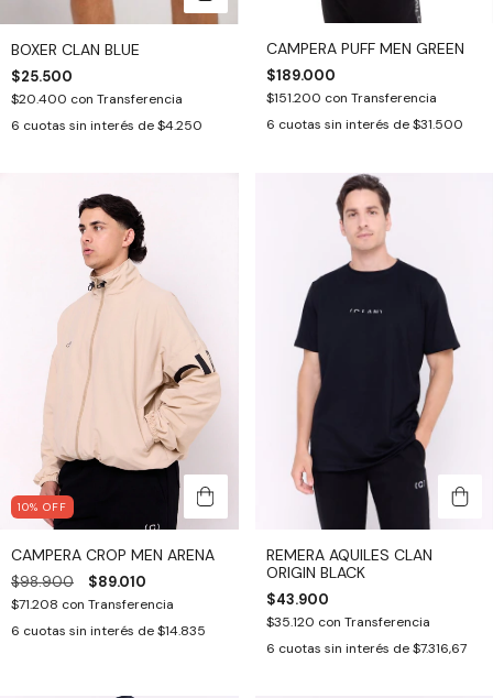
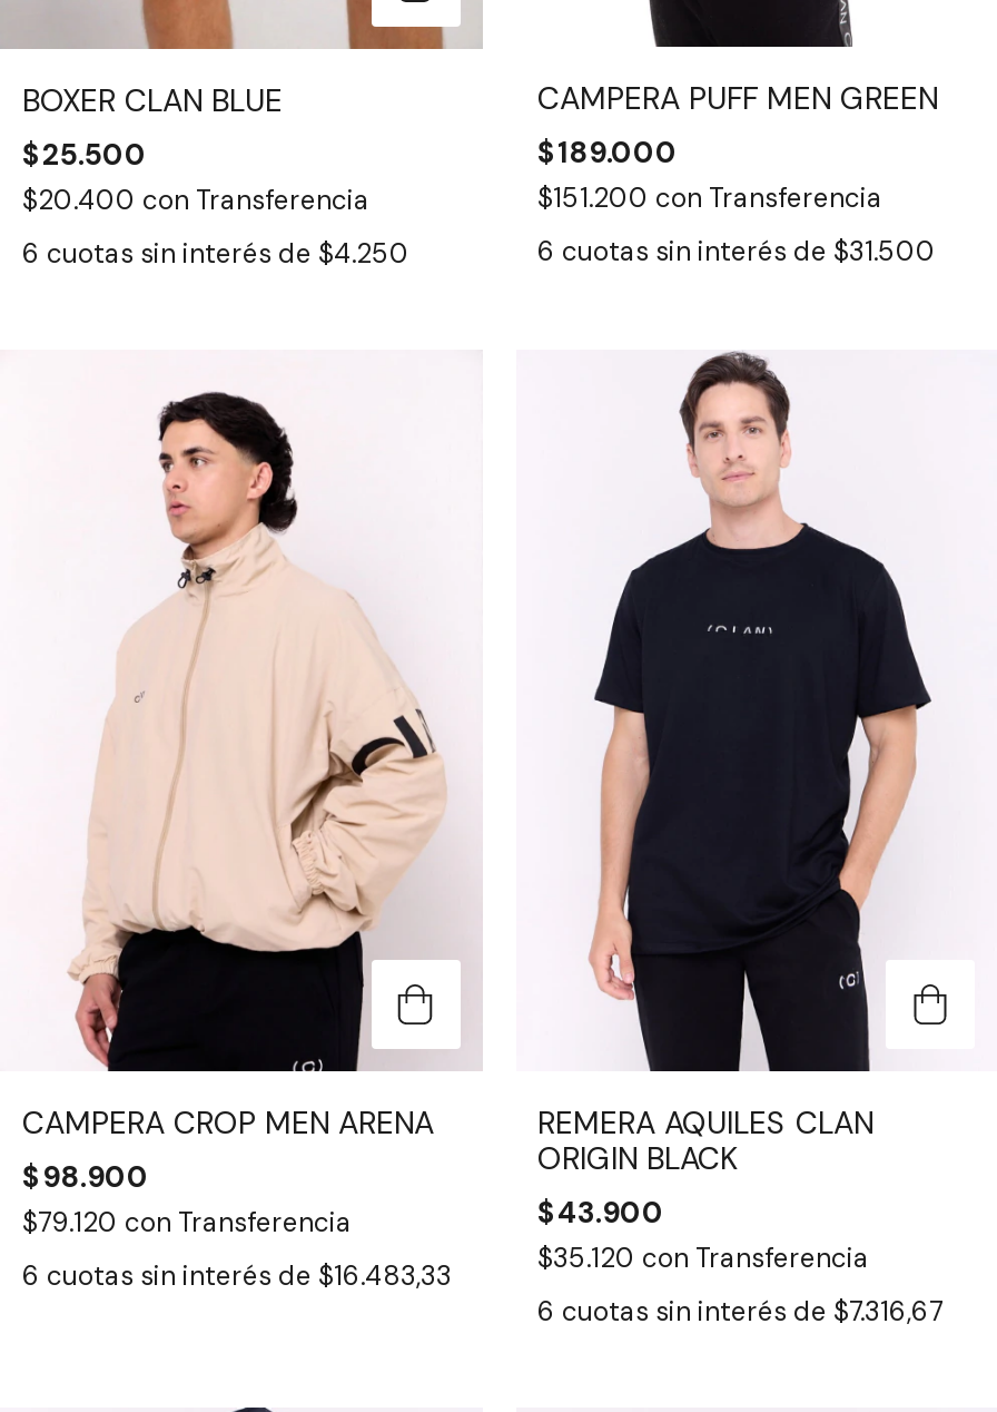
- 10% OFF

- $89.010
- $71.208 con Transferencia
+ $79.120 con Transferencia

- 6 cuotas sin interés de $14.835
+ 6 cuotas sin interés de $16.483,33
